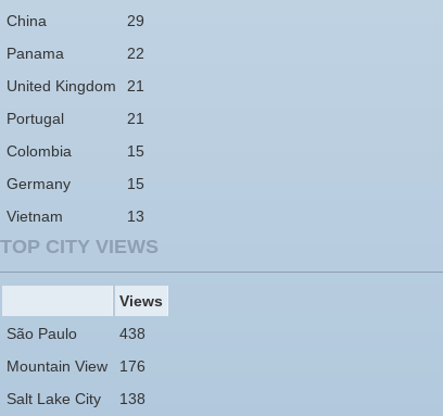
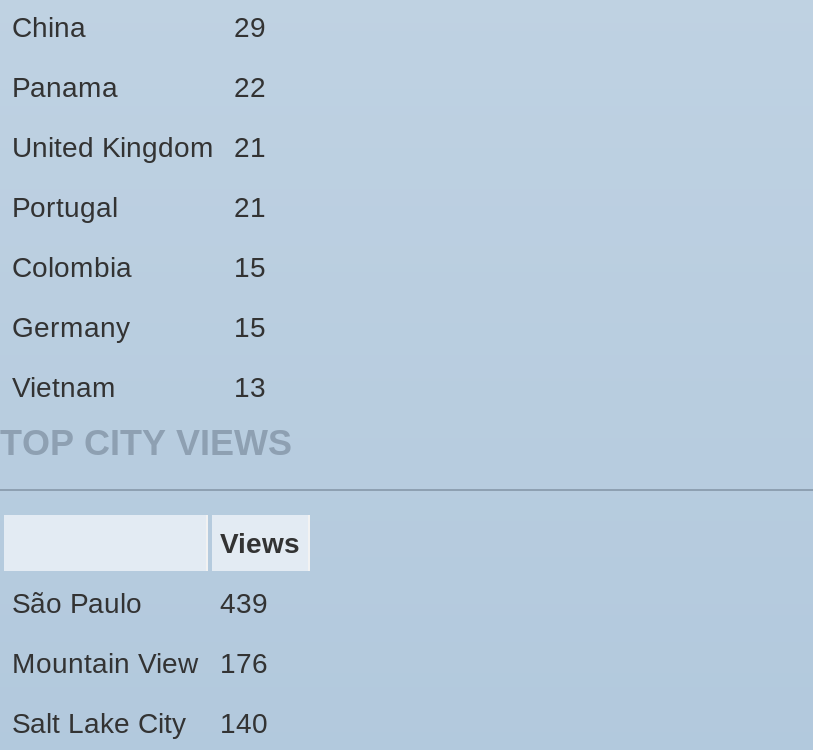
- 438
+ 439

- Salt Lake City 138
+ Salt Lake City 140
